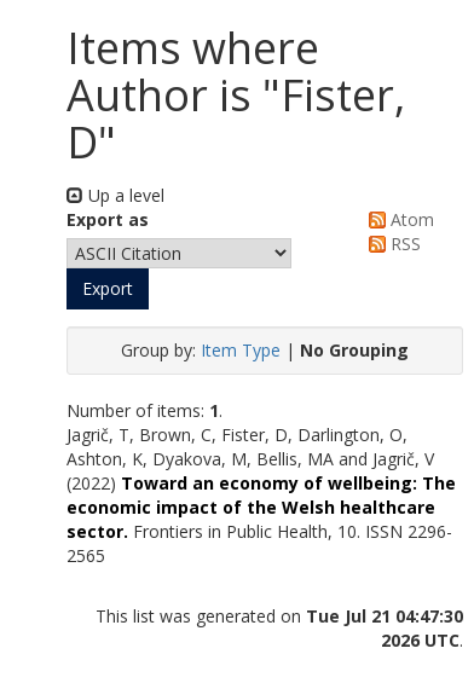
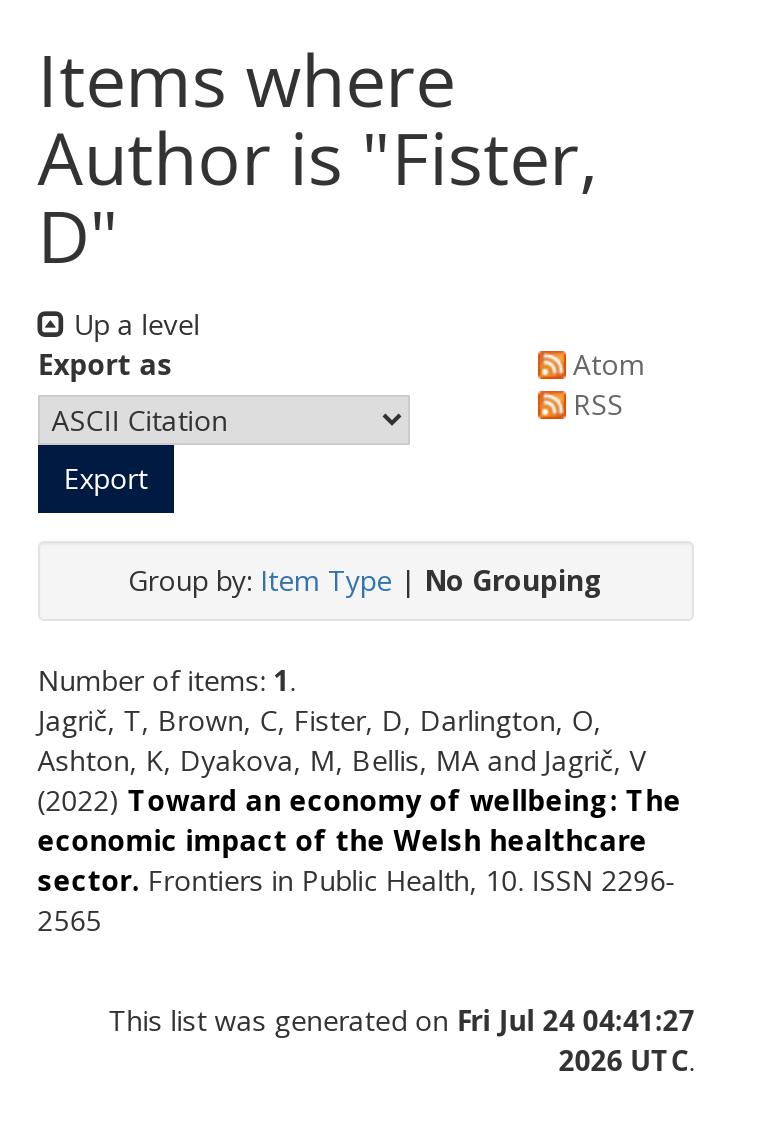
- This list was generated on Tue Jul 21 04:47:30
+ This list was generated on Fri Jul 24 04:41:27
